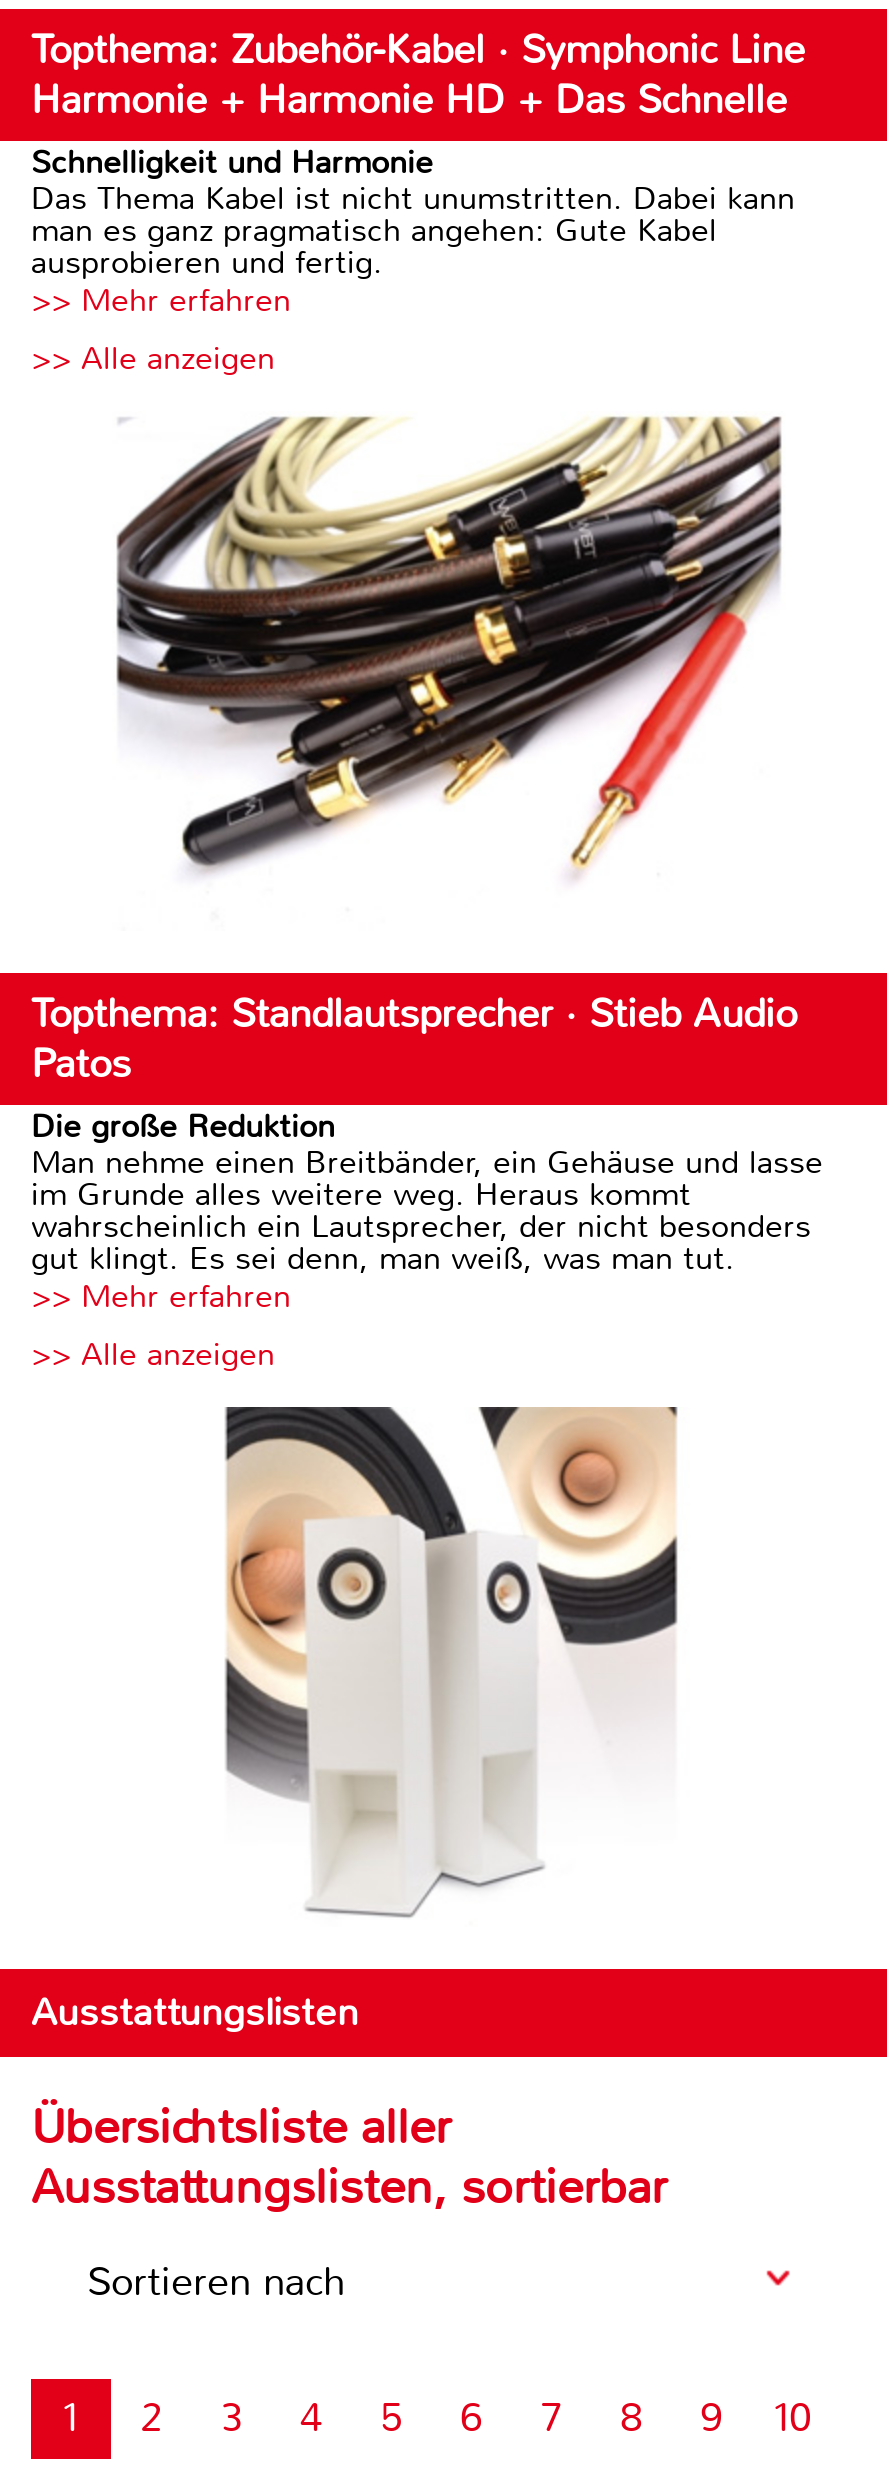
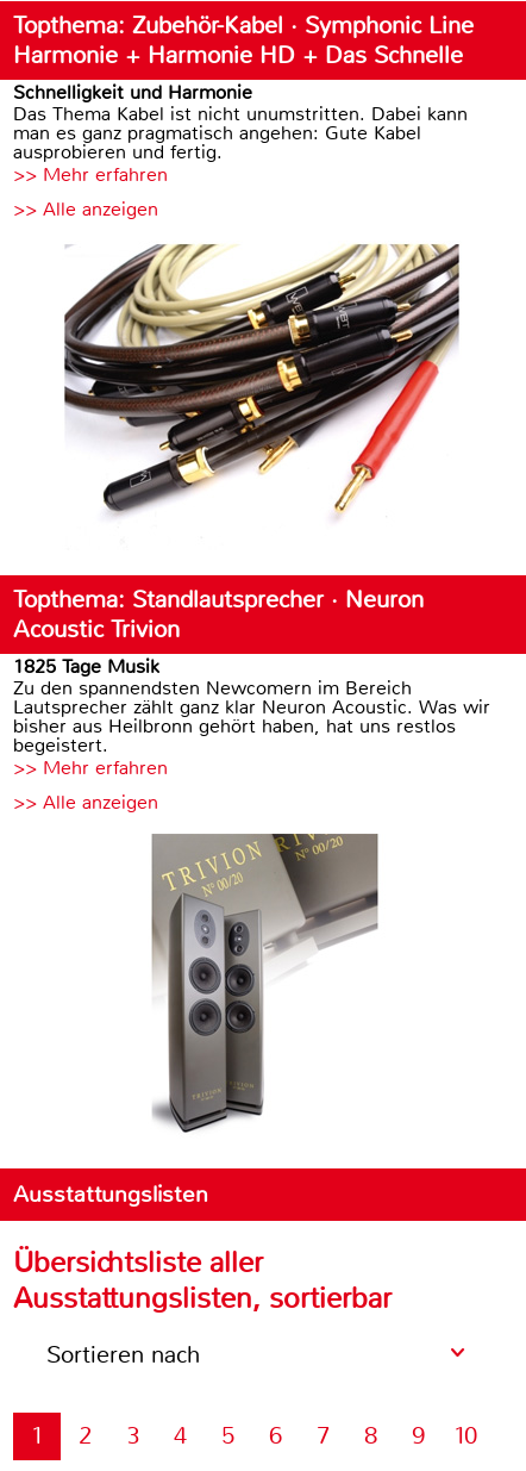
- Topthema: Standlautsprecher · Stieb Audio
- Patos
- Die große Reduktion
- Man nehme einen Breitbänder, ein Gehäuse und lasse
- im Grunde alles weitere weg. Heraus kommt
- wahrscheinlich ein Lautsprecher, der nicht besonders
- gut klingt. Es sei denn, man weiß, was man tut.
+ Topthema: Standlautsprecher · Neuron
+ Acoustic Trivion
+ 1825 Tage Musik
+ Zu den spannendsten Newcomern im Bereich
+ Lautsprecher zählt ganz klar Neuron Acoustic. Was wir
+ bisher aus Heilbronn gehört haben, hat uns restlos
+ begeistert.

- [image]
+ [image]
